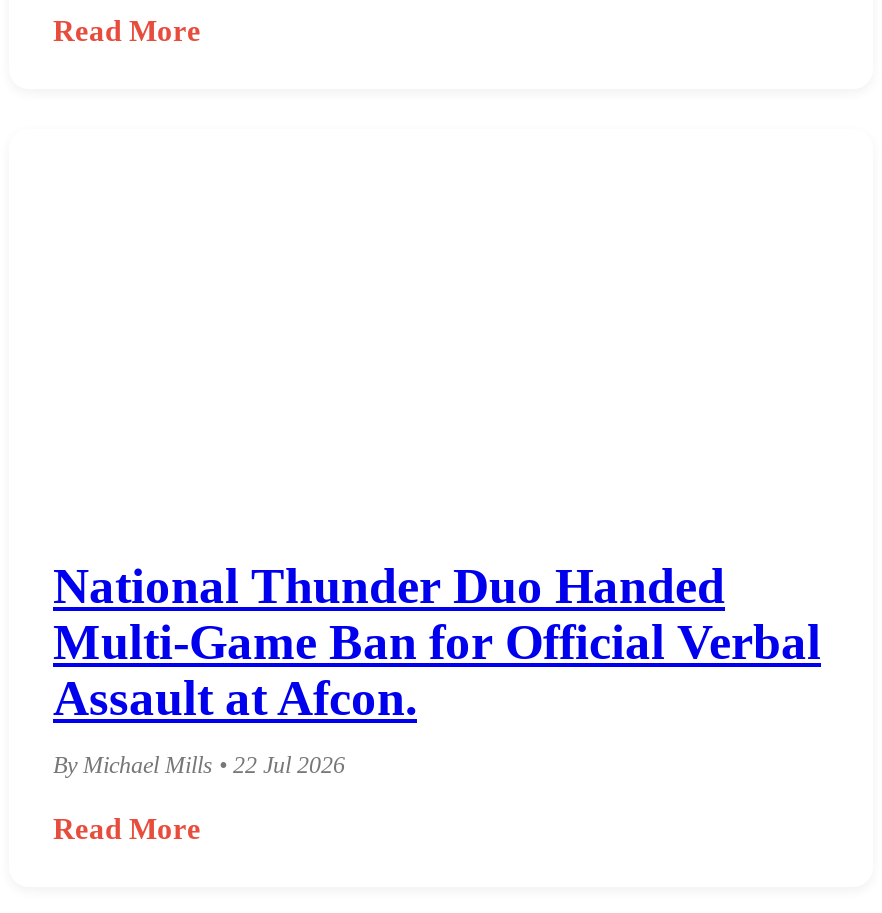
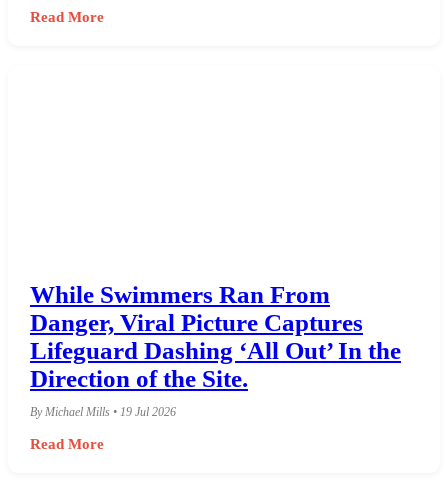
- National Thunder Duo Handed
- Multi-Game Ban for Official Verbal
- Assault at Afcon.
+ While Swimmers Ran From
+ Danger, Viral Picture Captures
+ Lifeguard Dashing ‘All Out’ In the
+ Direction of the Site.

- By Michael Mills • 22 Jul 2026
+ By Michael Mills • 19 Jul 2026
